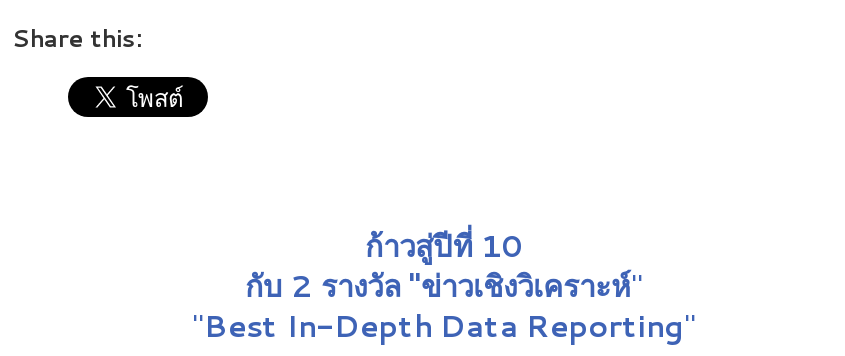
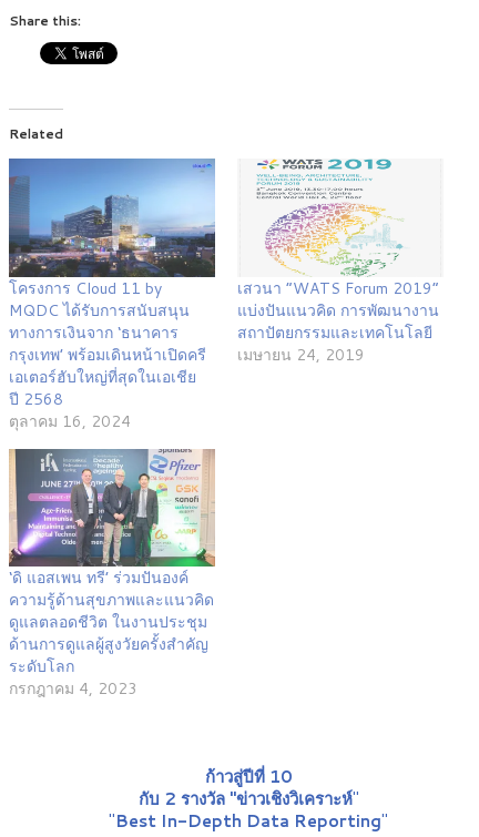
+ [image]
+ โครงการ Cloud 11 by
+ MQDC ได้รับการสนับสนุน
+ ทางการเงินจาก ‘ธนาคาร
+ กรุงเทพ’ พร้อมเดินหน้าเปิดครี
+ เอเตอร์ฮับใหญ่ที่สุดในเอเชีย
+ ปี 2568
+ ตุลาคม 16, 2024

+ [image]
+ ‘ดิ แอสเพน ทรี’ ร่วมปันองค์
+ ความรู้ด้านสุขภาพและแนวคิด
+ ดูแลตลอดชีวิต ในงานประชุม
+ ด้านการดูแลผู้สูงวัยครั้งสำคัญ
+ ระดับโลก
+ กรกฎาคม 4, 2023

+ Related

+ [image]
+ เสวนา “WATS Forum 2019”
+ แบ่งปันแนวคิด การพัฒนางาน
+ สถาปัตยกรรมและเทคโนโลยี
+ เมษายน 24, 2019
